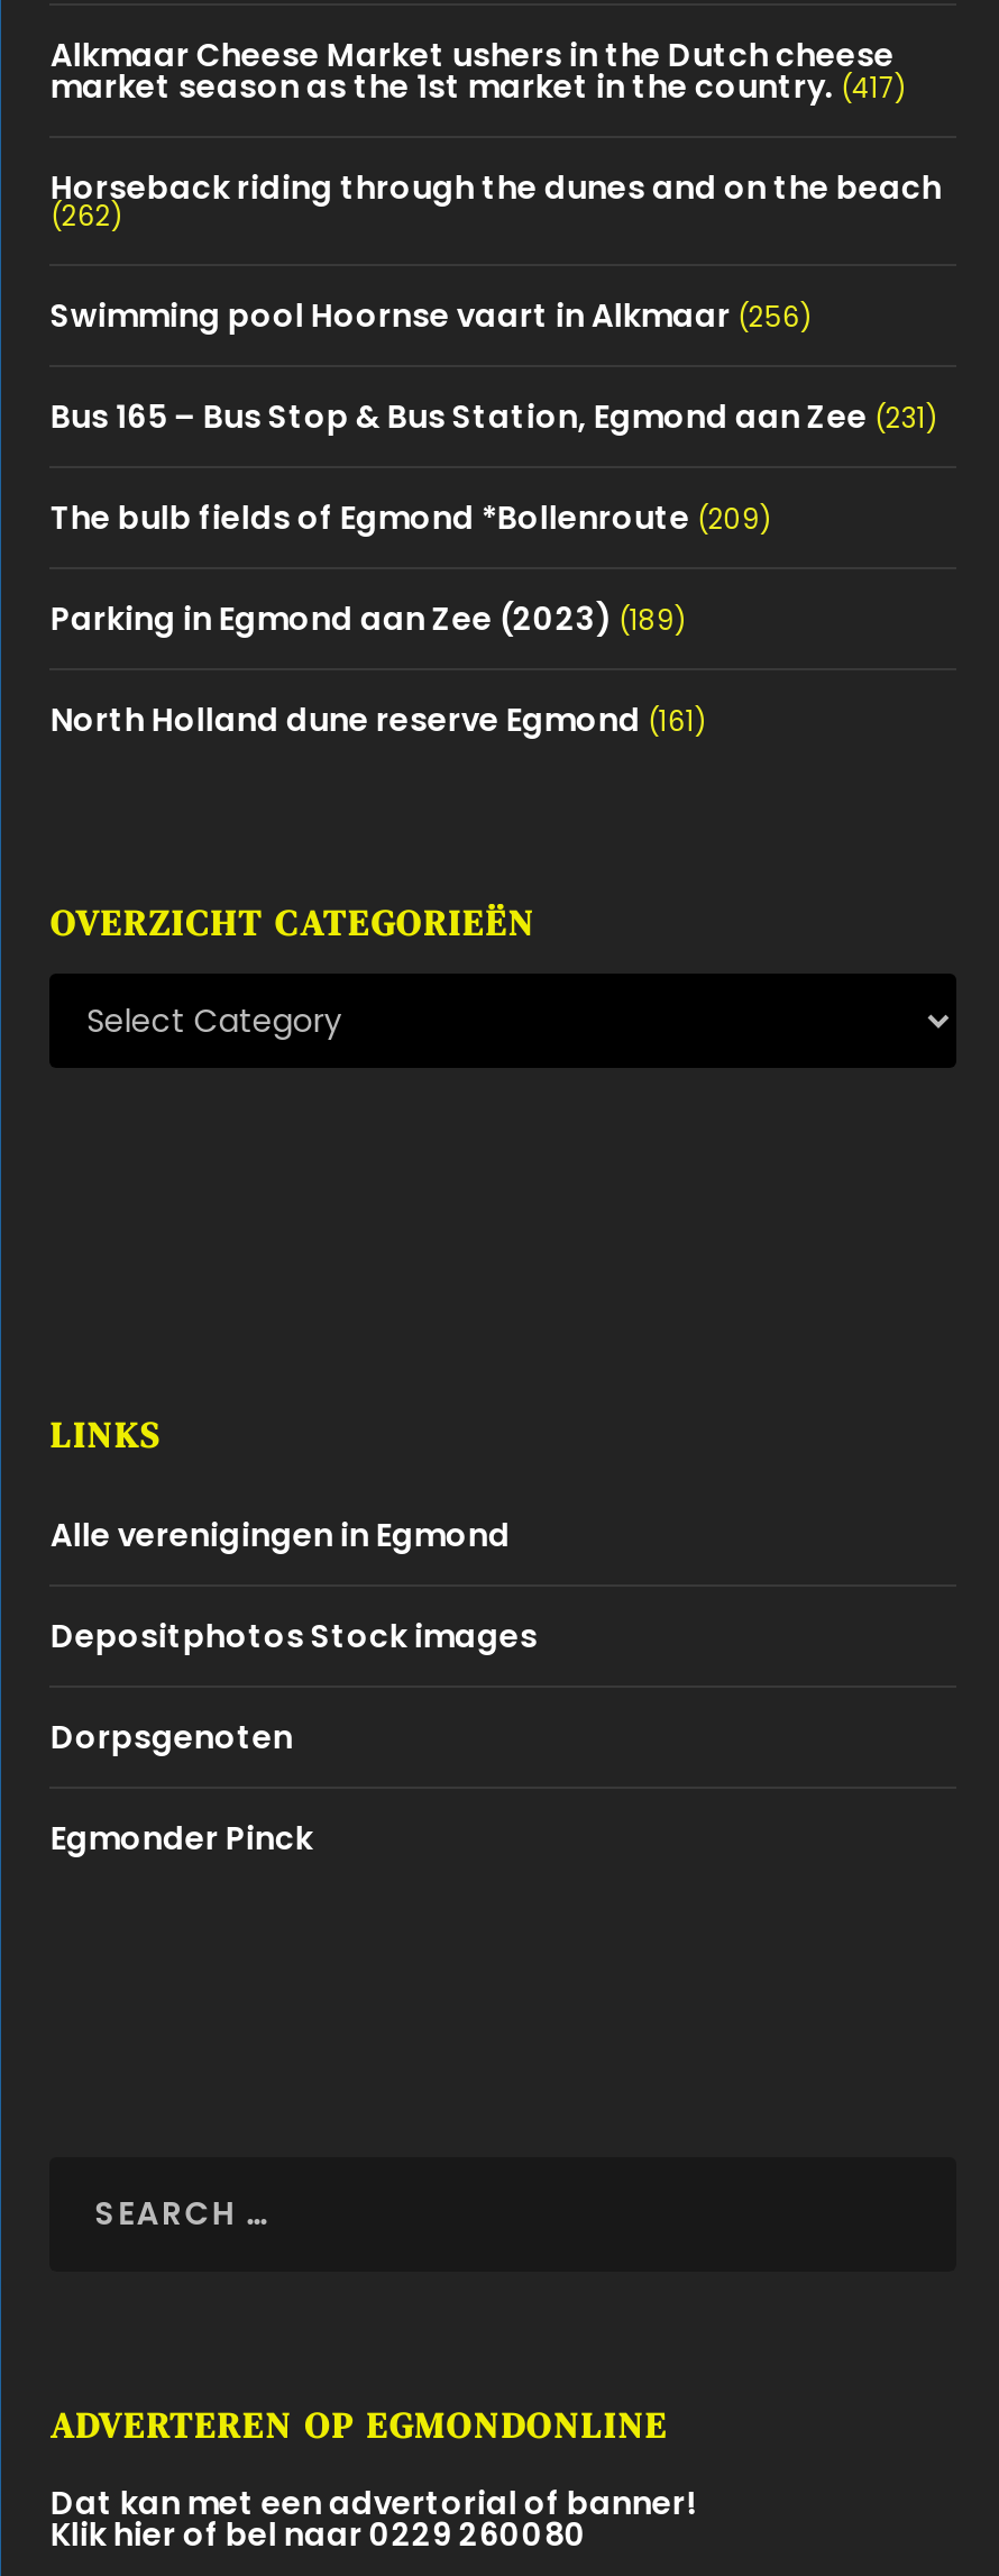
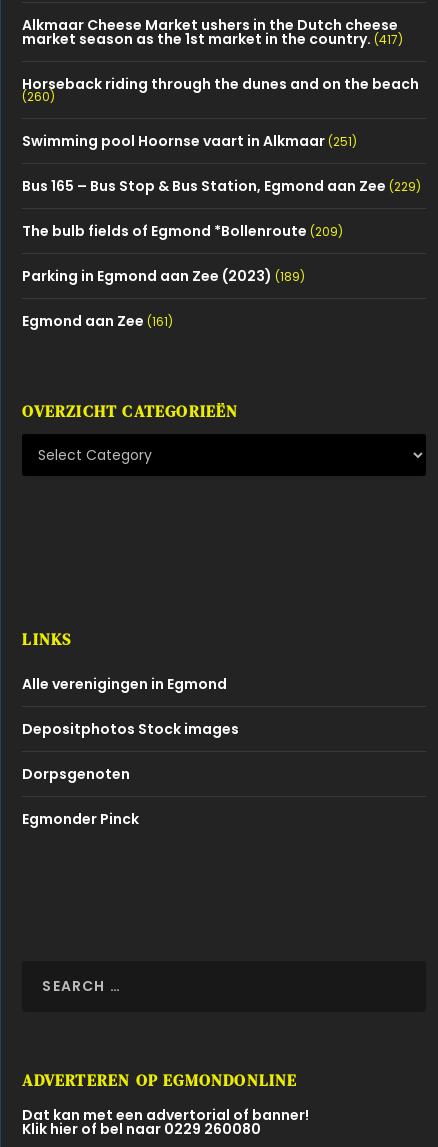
- (262)
+ (260)

- Swimming pool Hoornse vaart in Alkmaar (256)
+ Swimming pool Hoornse vaart in Alkmaar (251)

- Bus 165 – Bus Stop & Bus Station, Egmond aan Zee (231)
+ Bus 165 – Bus Stop & Bus Station, Egmond aan Zee (229)

- North Holland dune reserve Egmond (161)
+ Egmond aan Zee (161)
